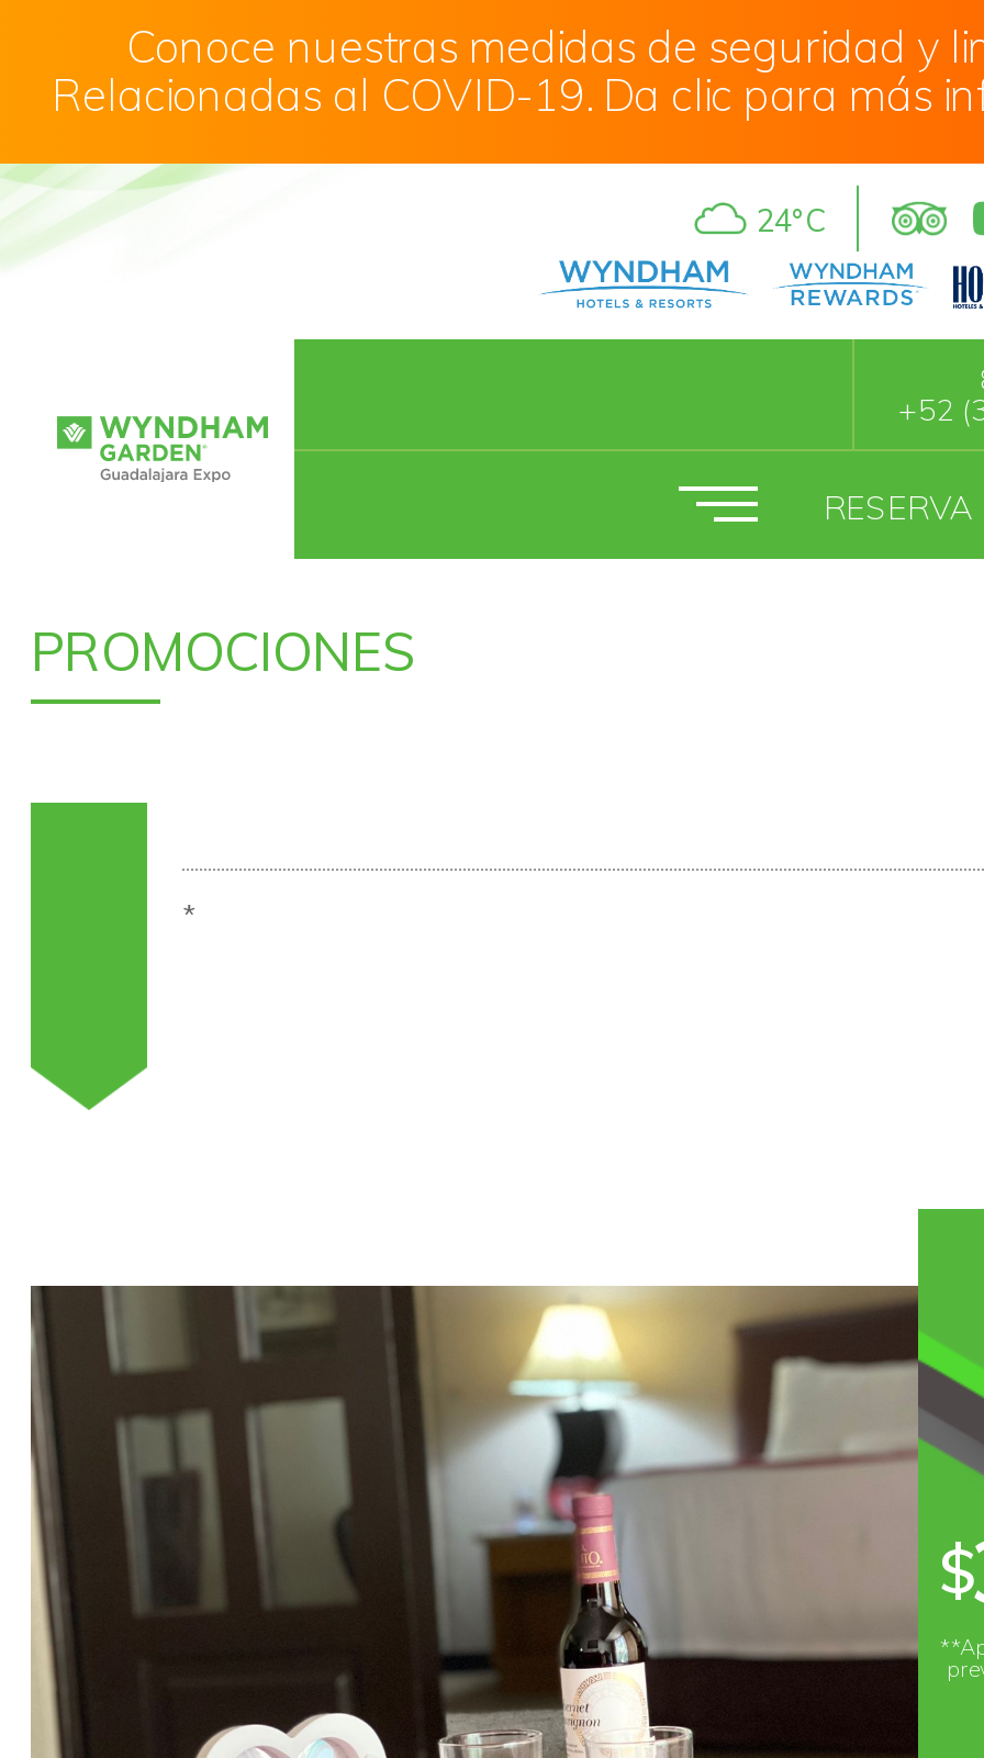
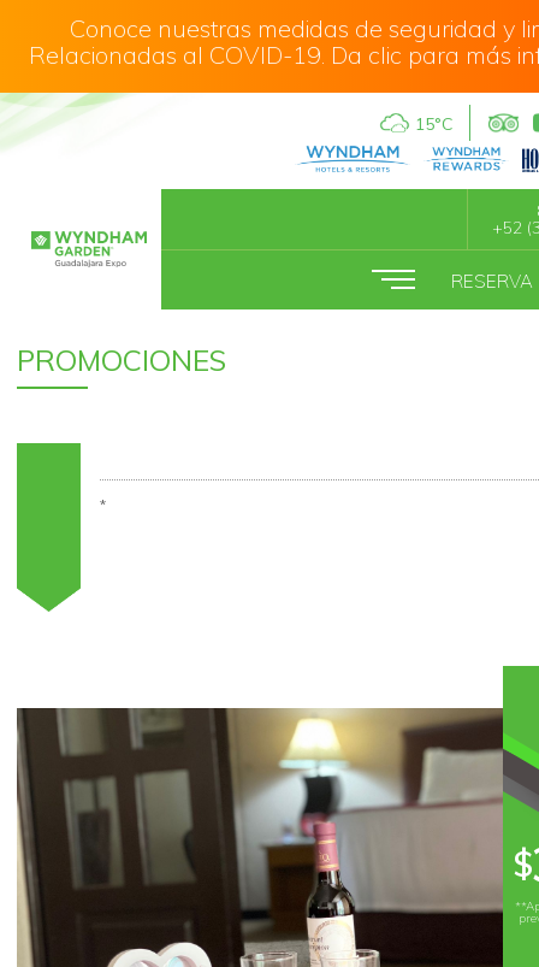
- 24°C
+ 15°C
